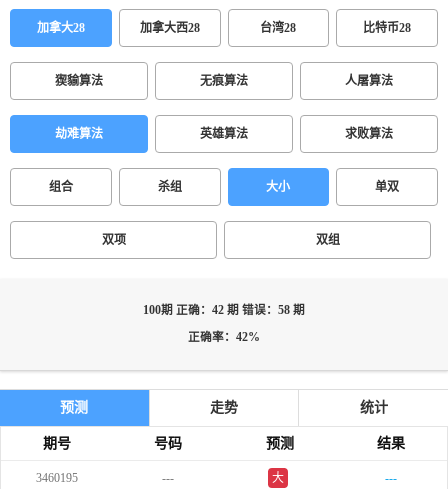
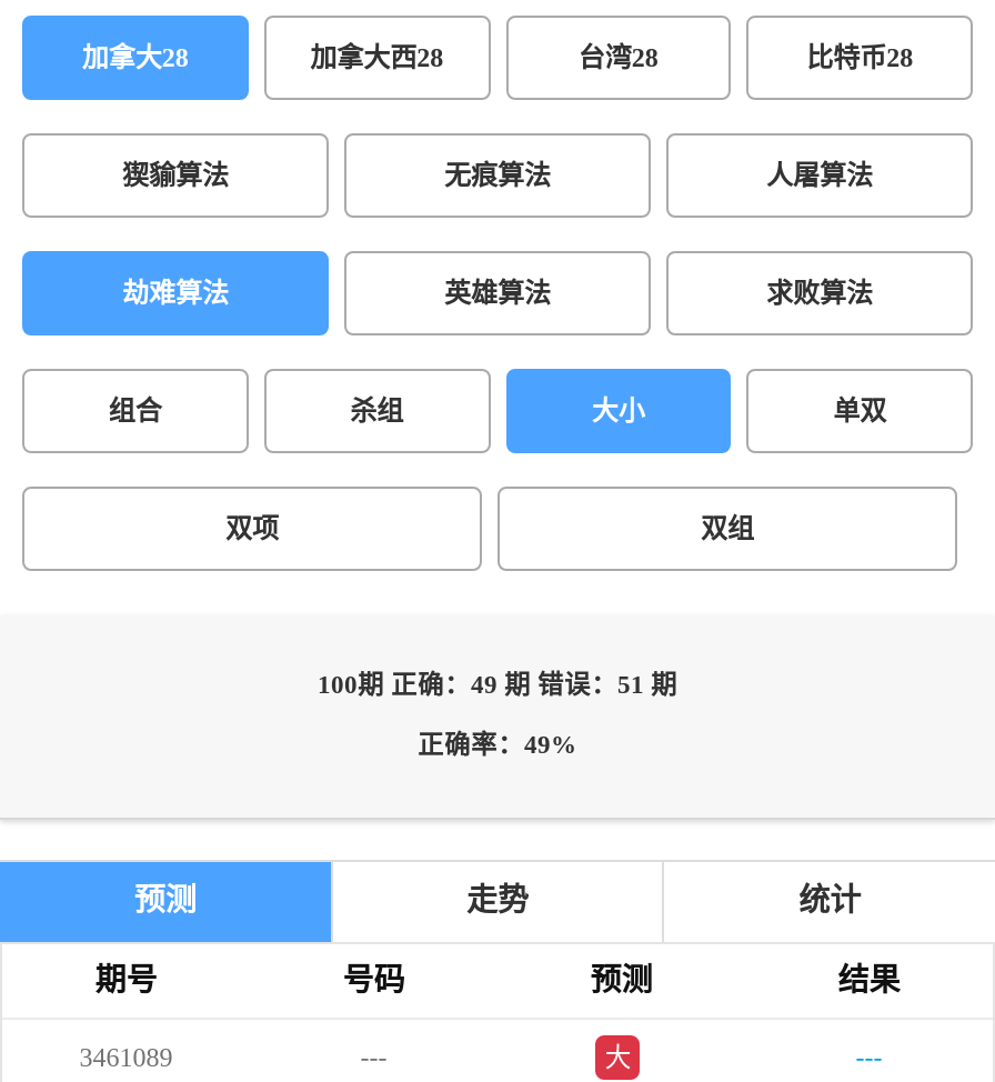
- 100期 正确：42 期 错误：58 期
+ 100期 正确：49 期 错误：51 期

- 正确率：42%
+ 正确率：49%

- 3460195
+ 3461089
